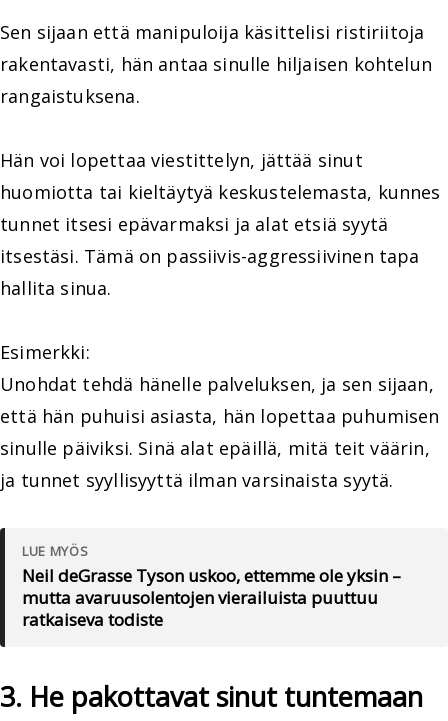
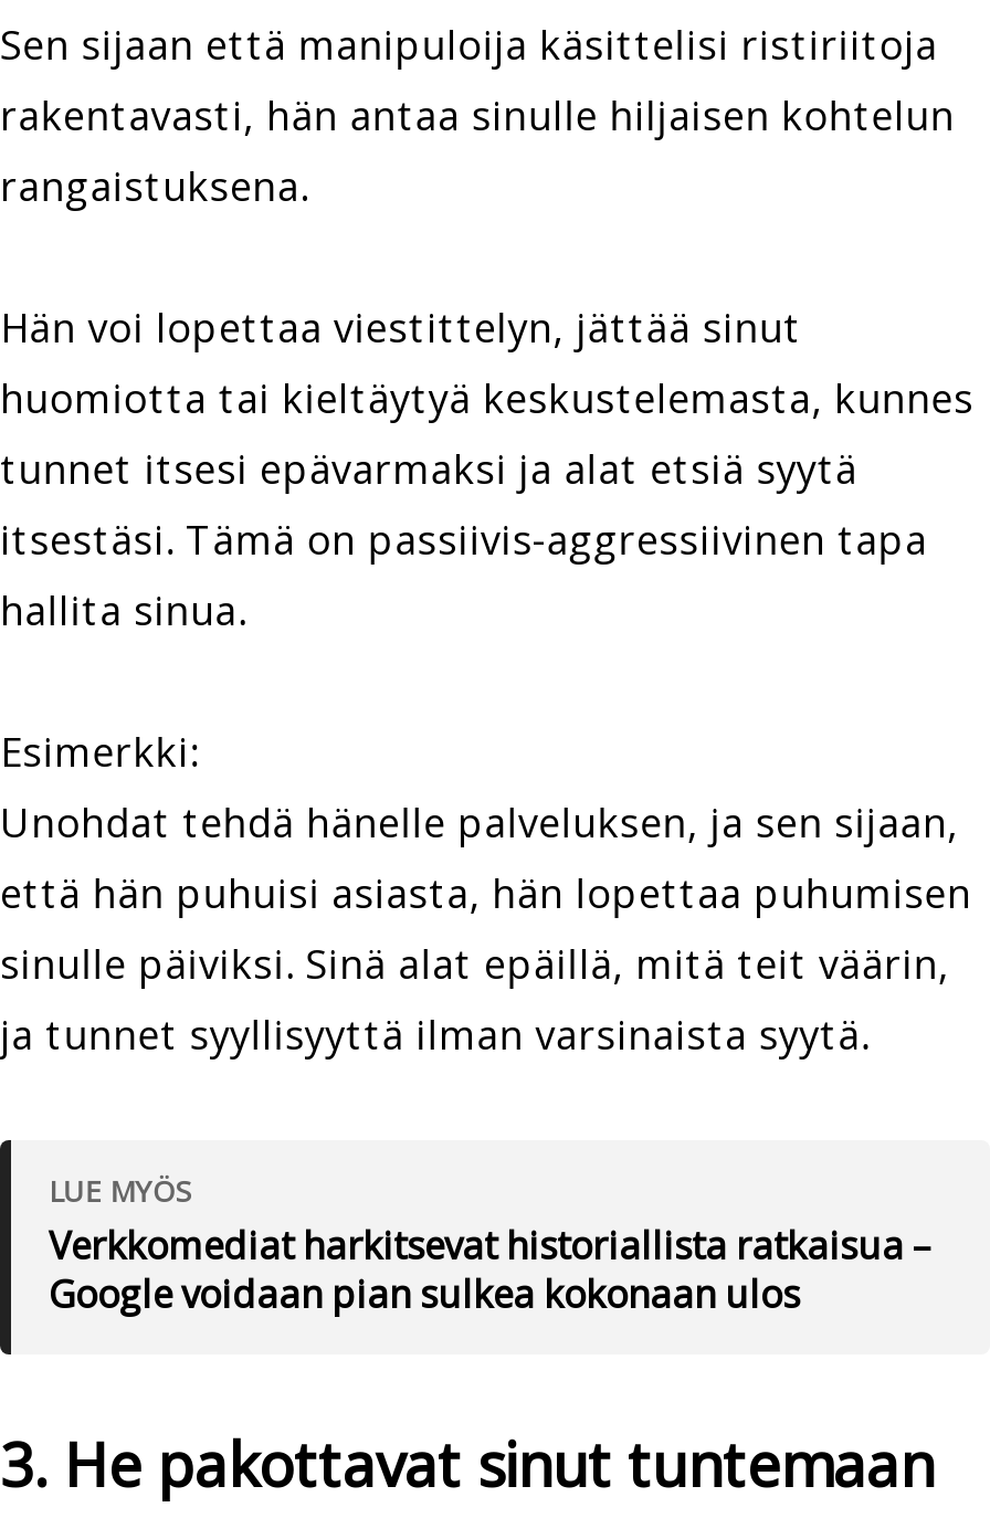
- Neil deGrasse Tyson uskoo, ettemme ole yksin –
- mutta avaruusolentojen vierailuista puuttuu
- ratkaiseva todiste
+ Verkkomediat harkitsevat historiallista ratkaisua –
+ Google voidaan pian sulkea kokonaan ulos
